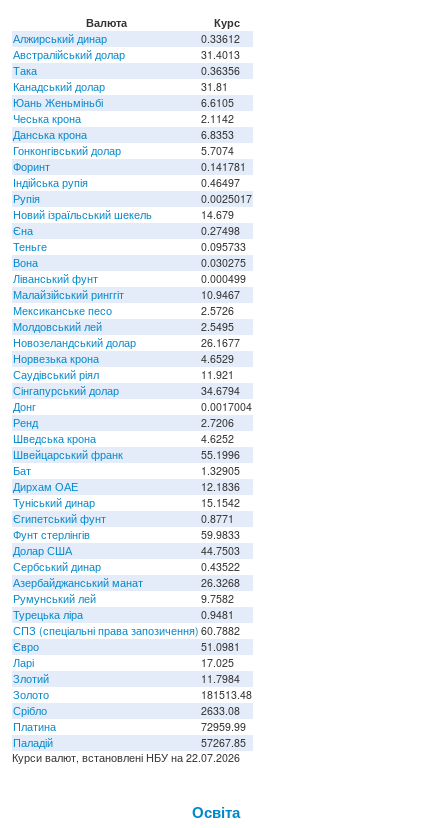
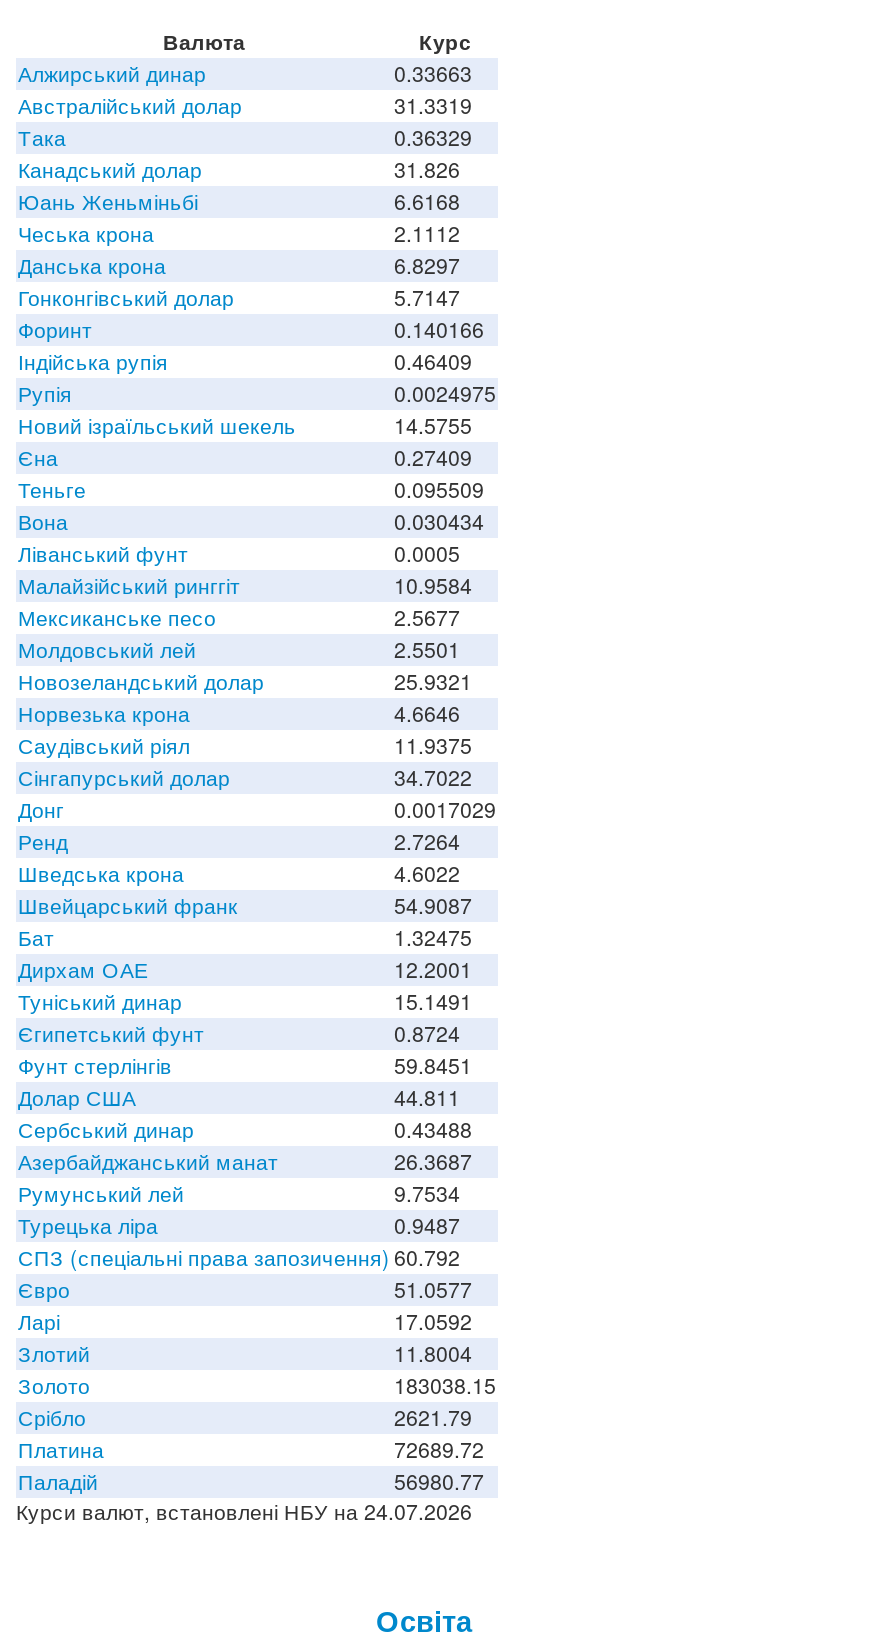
- 0.33612
+ 0.33663

- 31.4013
+ 31.3319

- 0.36356
+ 0.36329

- 31.81
+ 31.826

- 6.6105
+ 6.6168

- 2.1142
+ 2.1112

- 6.8353
+ 6.8297

- 5.7074
+ 5.7147

- 0.141781
+ 0.140166

- 0.46497
+ 0.46409

- 0.0025017
+ 0.0024975

- 14.679
+ 14.5755

- 0.27498
+ 0.27409

- 0.095733
+ 0.095509

- 0.030275
+ 0.030434

- 0.000499
+ 0.0005

- 10.9467
+ 10.9584

- 2.5726
+ 2.5677

- 2.5495
+ 2.5501

- 26.1677
+ 25.9321

- 4.6529
+ 4.6646

- 11.921
+ 11.9375

- 34.6794
+ 34.7022

- 0.0017004
+ 0.0017029

- 2.7206
+ 2.7264

- 4.6252
+ 4.6022

- 55.1996
+ 54.9087

- 1.32905
+ 1.32475

- 12.1836
+ 12.2001

- 15.1542
+ 15.1491

- 0.8771
+ 0.8724

- 59.9833
+ 59.8451

- 44.7503
+ 44.811

- 0.43522
+ 0.43488

- 26.3268
+ 26.3687

- 9.7582
+ 9.7534

- 0.9481
+ 0.9487

- СПЗ (спеціальні права запозичення) 60.7882
+ СПЗ (спеціальні права запозичення) 60.792

- 51.0981
+ 51.0577

- 17.025
+ 17.0592

- 11.7984
+ 11.8004

- 181513.48
+ 183038.15

- 2633.08
+ 2621.79

- 72959.99
+ 72689.72

- 57267.85
+ 56980.77

- Курси валют, встановлені НБУ на 22.07.2026
+ Курси валют, встановлені НБУ на 24.07.2026
